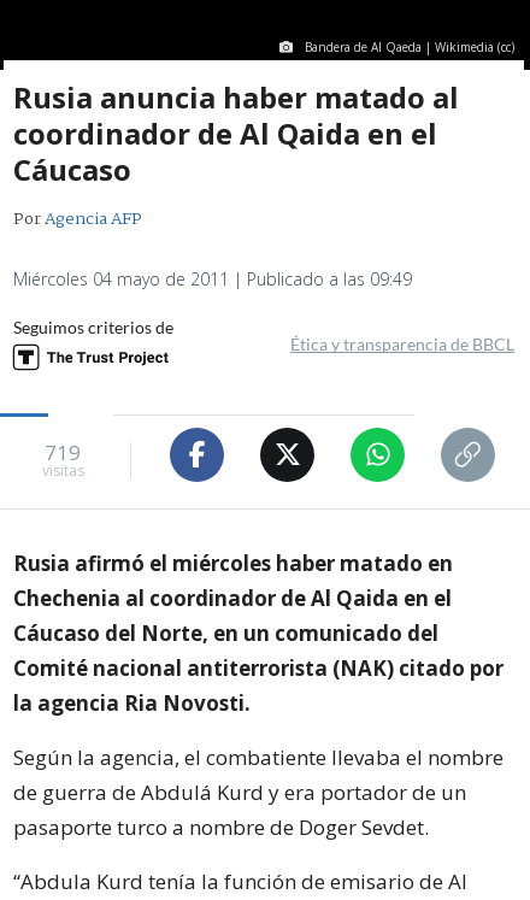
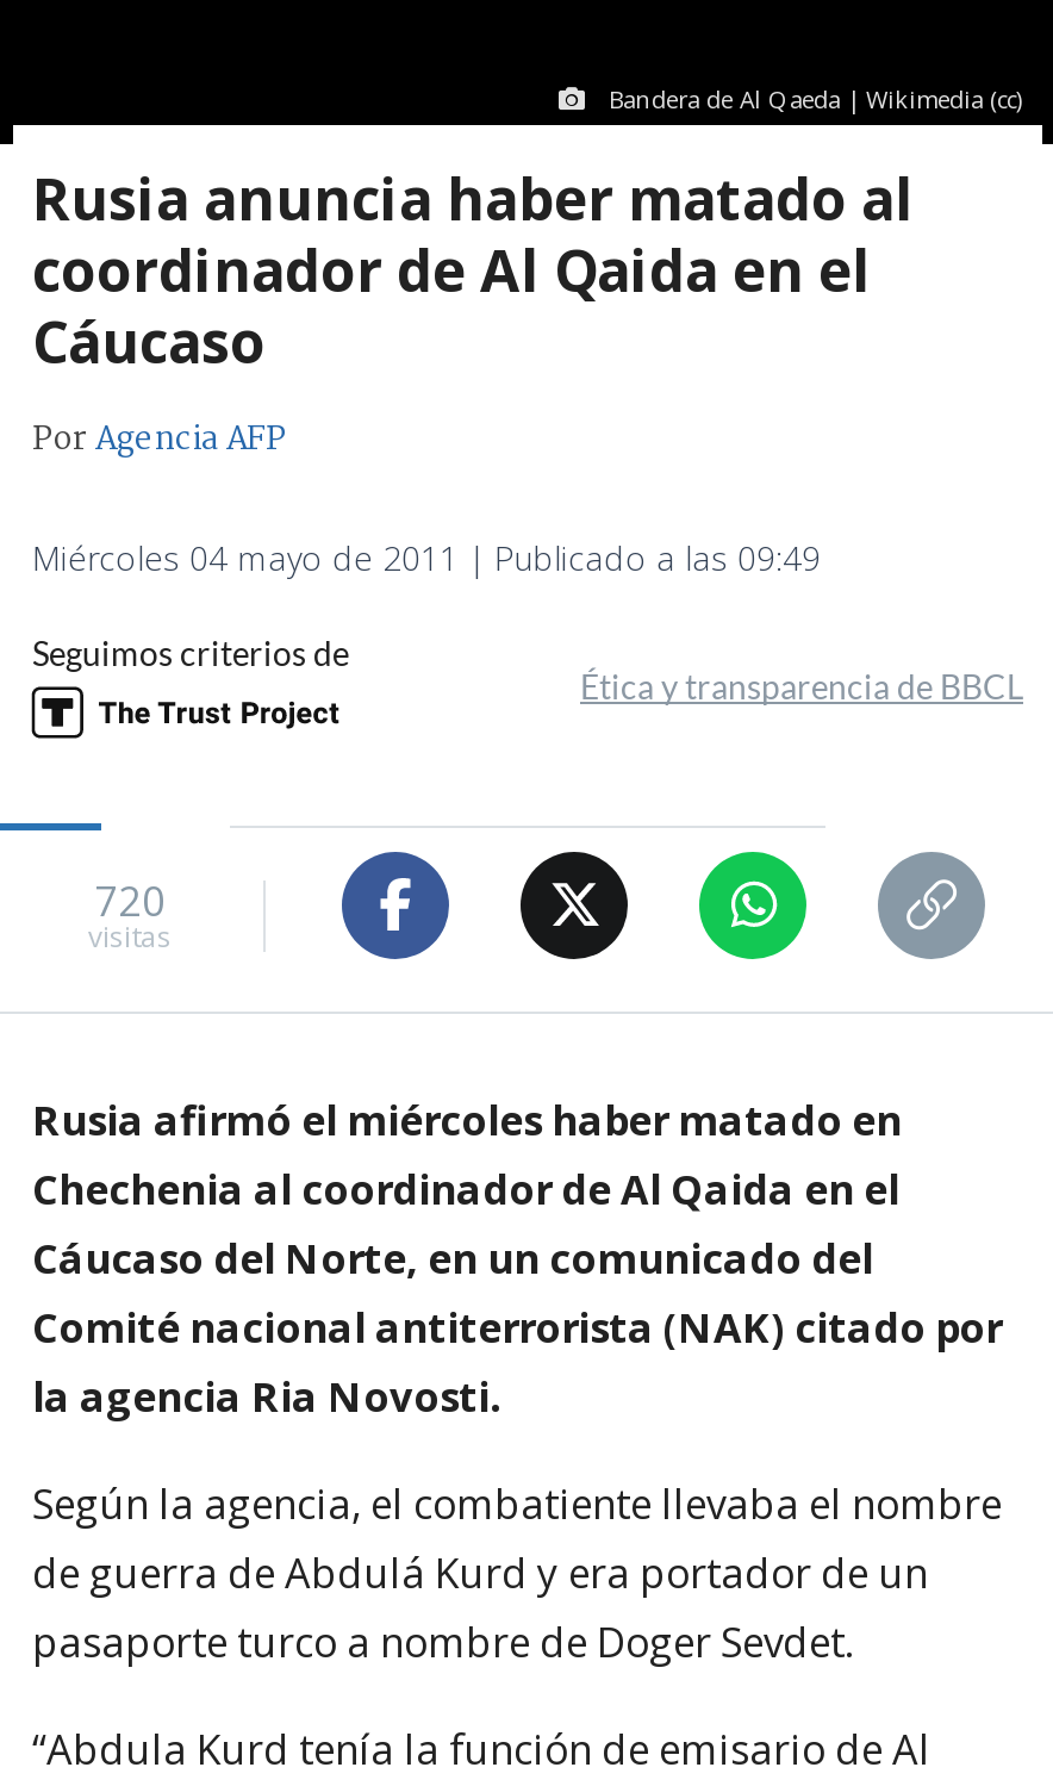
- 719
+ 720
